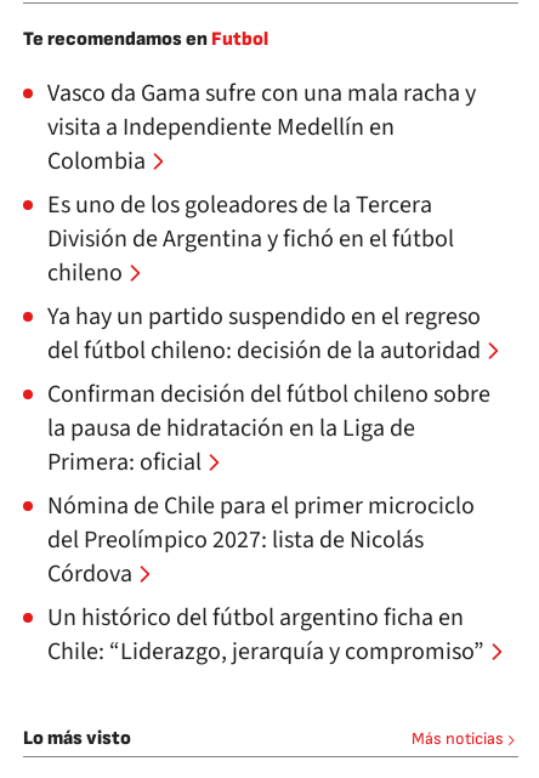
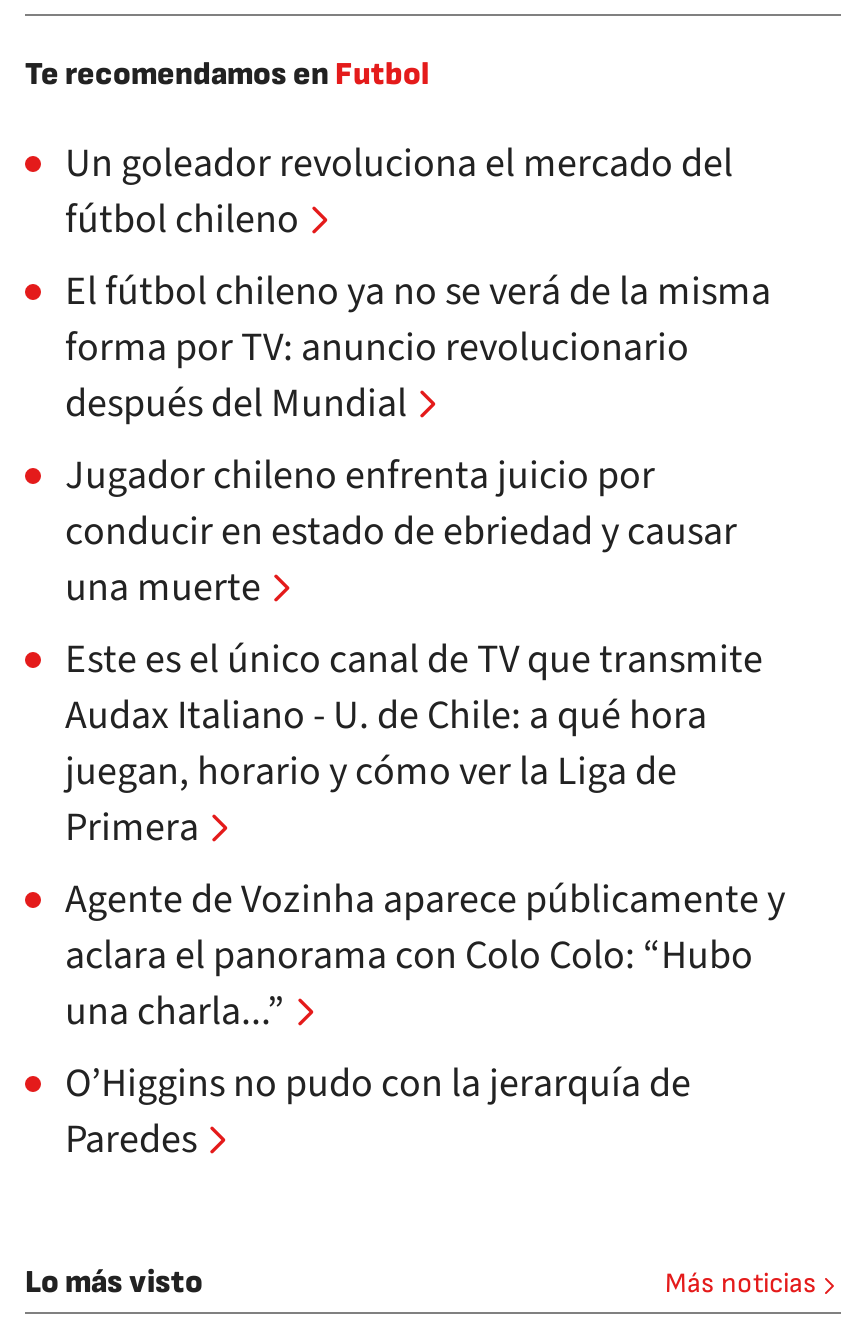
- Vasco da Gama sufre con una mala racha y
- visita a Independiente Medellín en
- Colombia
- Es uno de los goleadores de la Tercera
- División de Argentina y fichó en el fútbol
- chileno
- Ya hay un partido suspendido en el regreso
- del fútbol chileno: decisión de la autoridad
- Confirman decisión del fútbol chileno sobre
- la pausa de hidratación en la Liga de
- Primera: oficial
- Nómina de Chile para el primer microciclo
- del Preolímpico 2027: lista de Nicolás
- Córdova
- Un histórico del fútbol argentino ficha en
- Chile: “Liderazgo, jerarquía y compromiso”
+ Un goleador revoluciona el mercado del
+ fútbol chileno
+ El fútbol chileno ya no se verá de la misma
+ forma por TV: anuncio revolucionario
+ después del Mundial
+ Jugador chileno enfrenta juicio por
+ conducir en estado de ebriedad y causar
+ una muerte
+ Este es el único canal de TV que transmite
+ Audax Italiano - U. de Chile: a qué hora
+ juegan, horario y cómo ver la Liga de
+ Primera
+ Agente de Vozinha aparece públicamente y
+ aclara el panorama con Colo Colo: “Hubo
+ una charla...”
+ O’Higgins no pudo con la jerarquía de
+ Paredes
